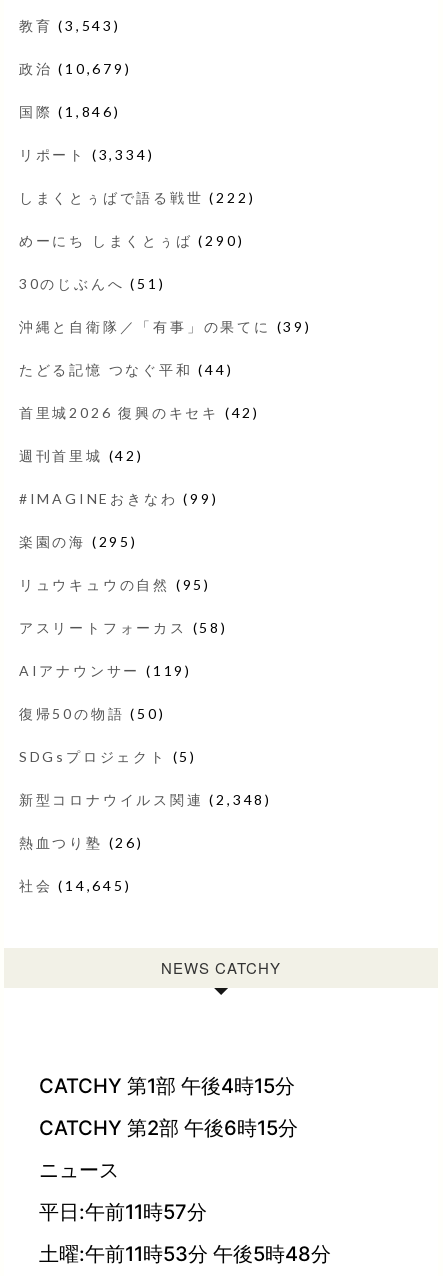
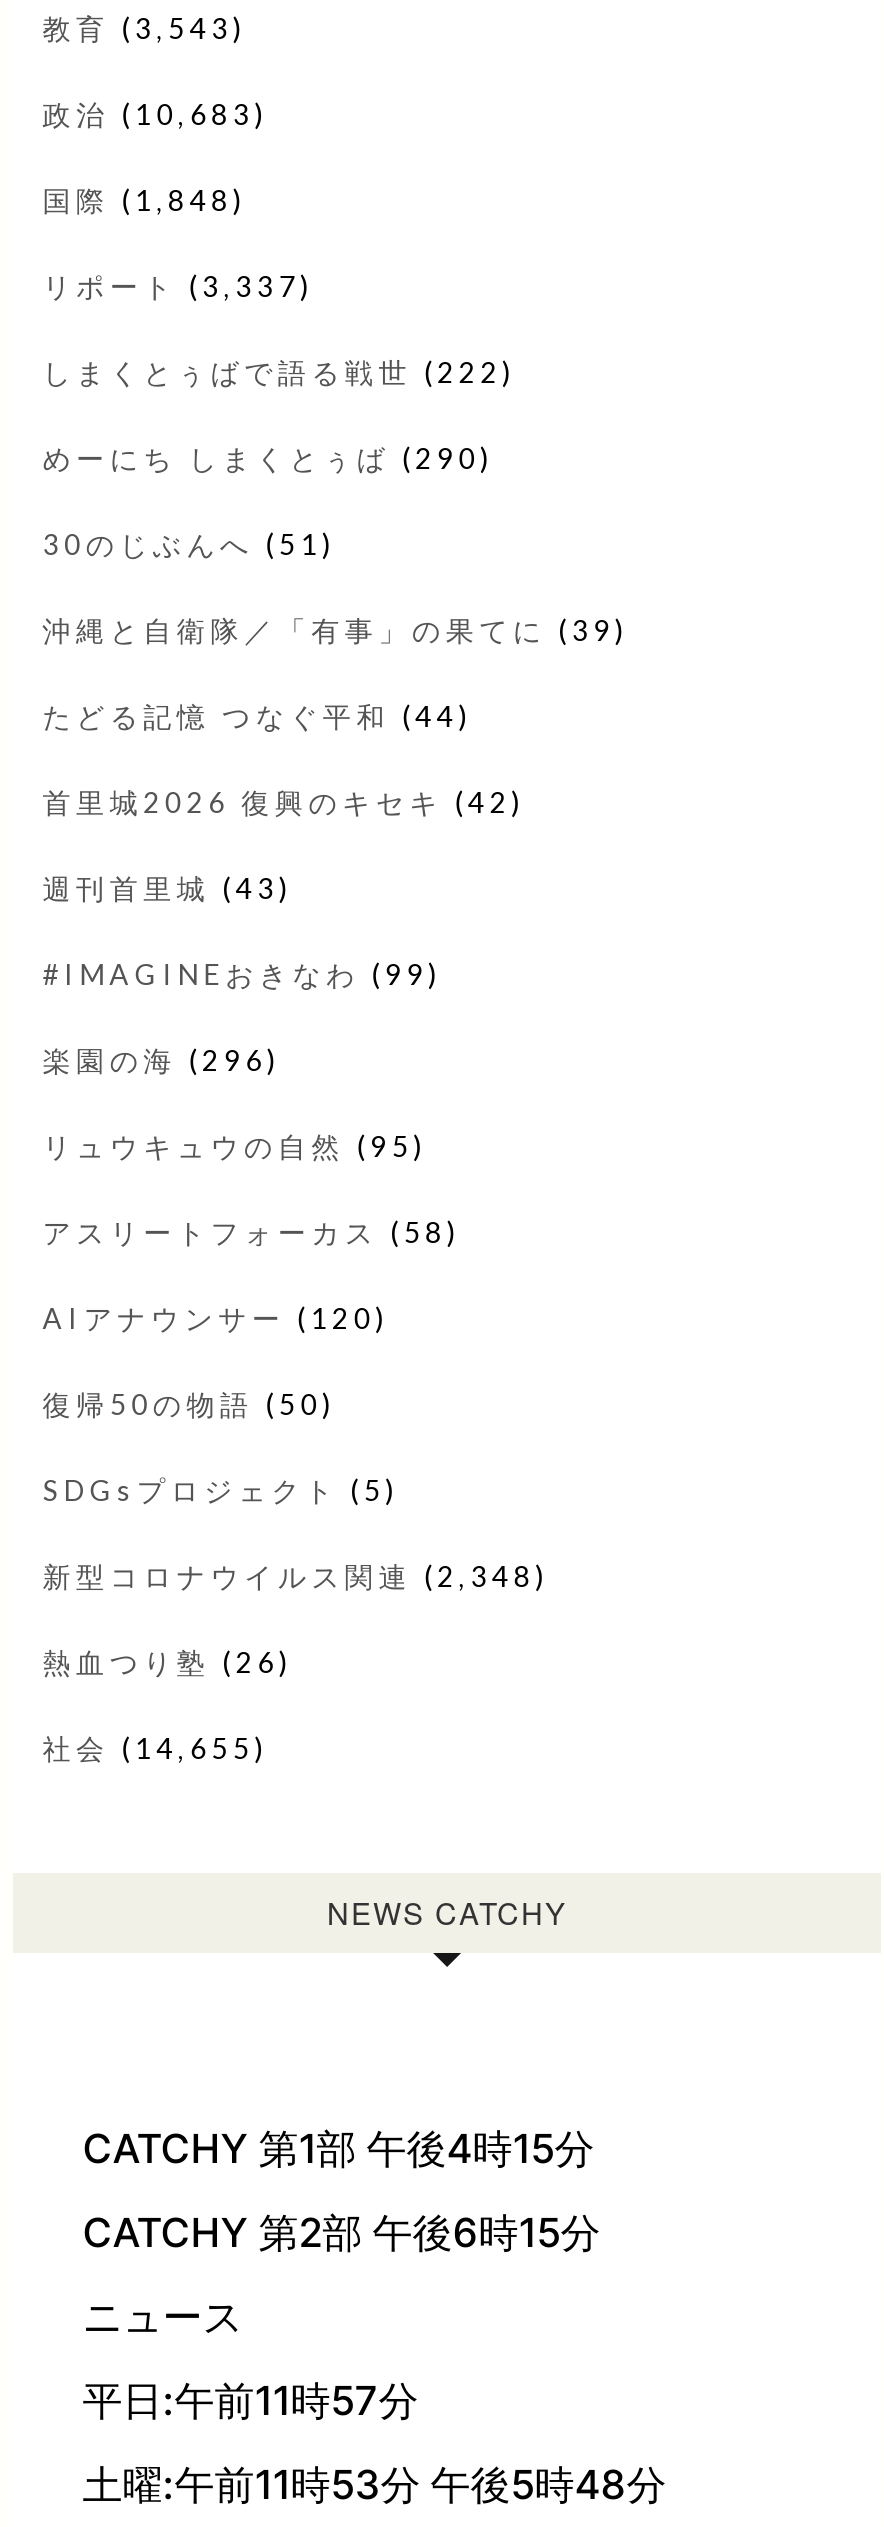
- 政治(10,679)
+ 政治(10,683)

- 国際(1,846)
+ 国際(1,848)

- リポート(3,334)
+ リポート(3,337)

- 週刊首里城(42)
+ 週刊首里城(43)

- 楽園の海(295)
+ 楽園の海(296)

- AIアナウンサー(119)
+ AIアナウンサー(120)

- 社会(14,645)
+ 社会(14,655)
